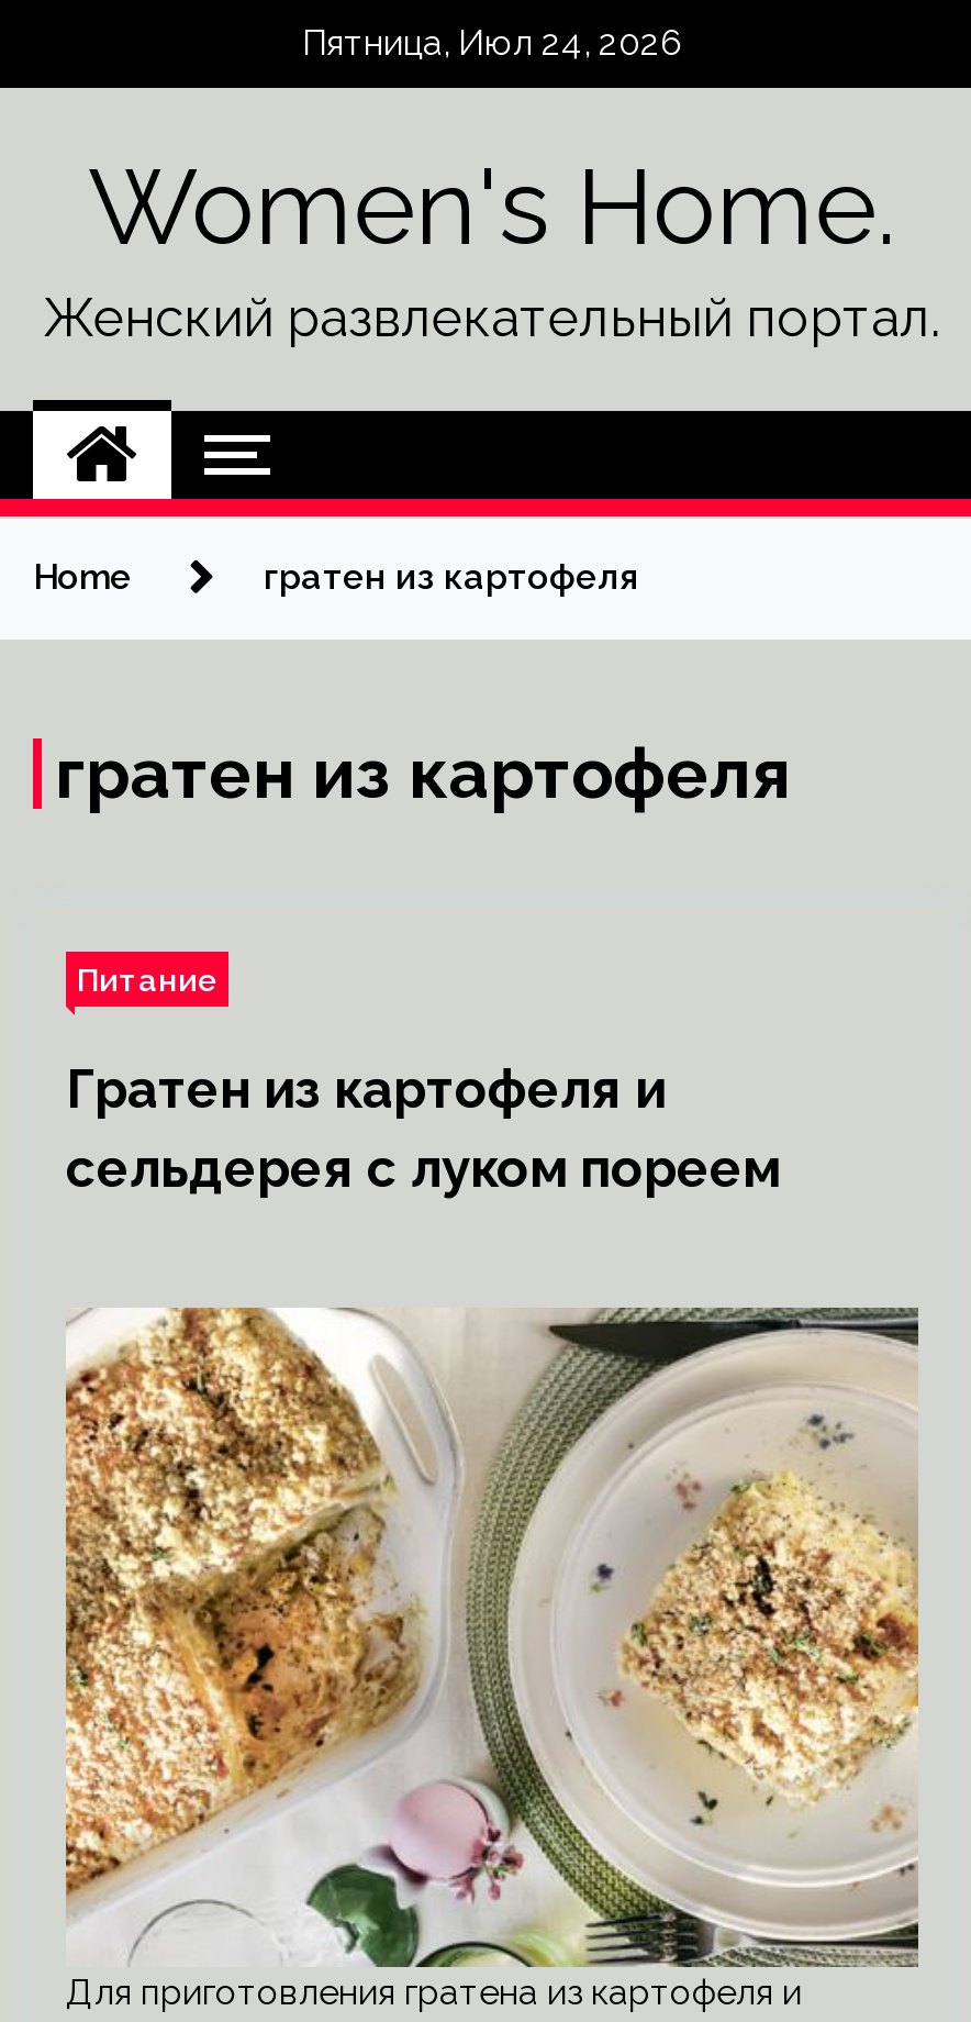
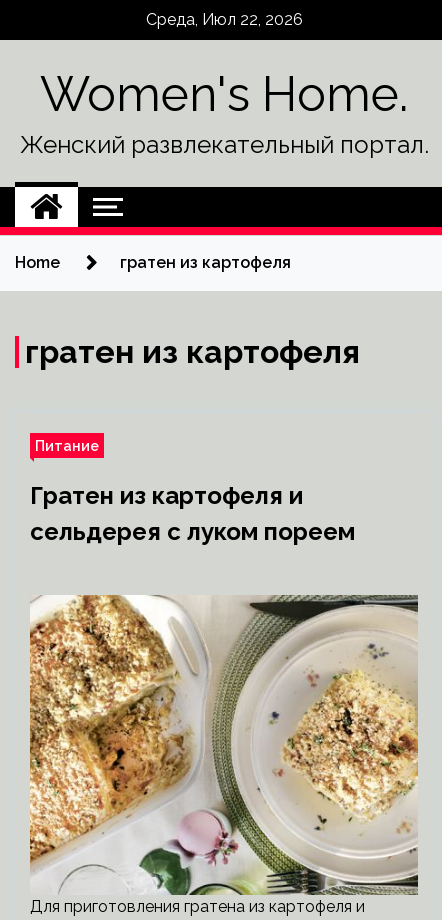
- Пятница, Июл 24, 2026
+ Среда, Июл 22, 2026
